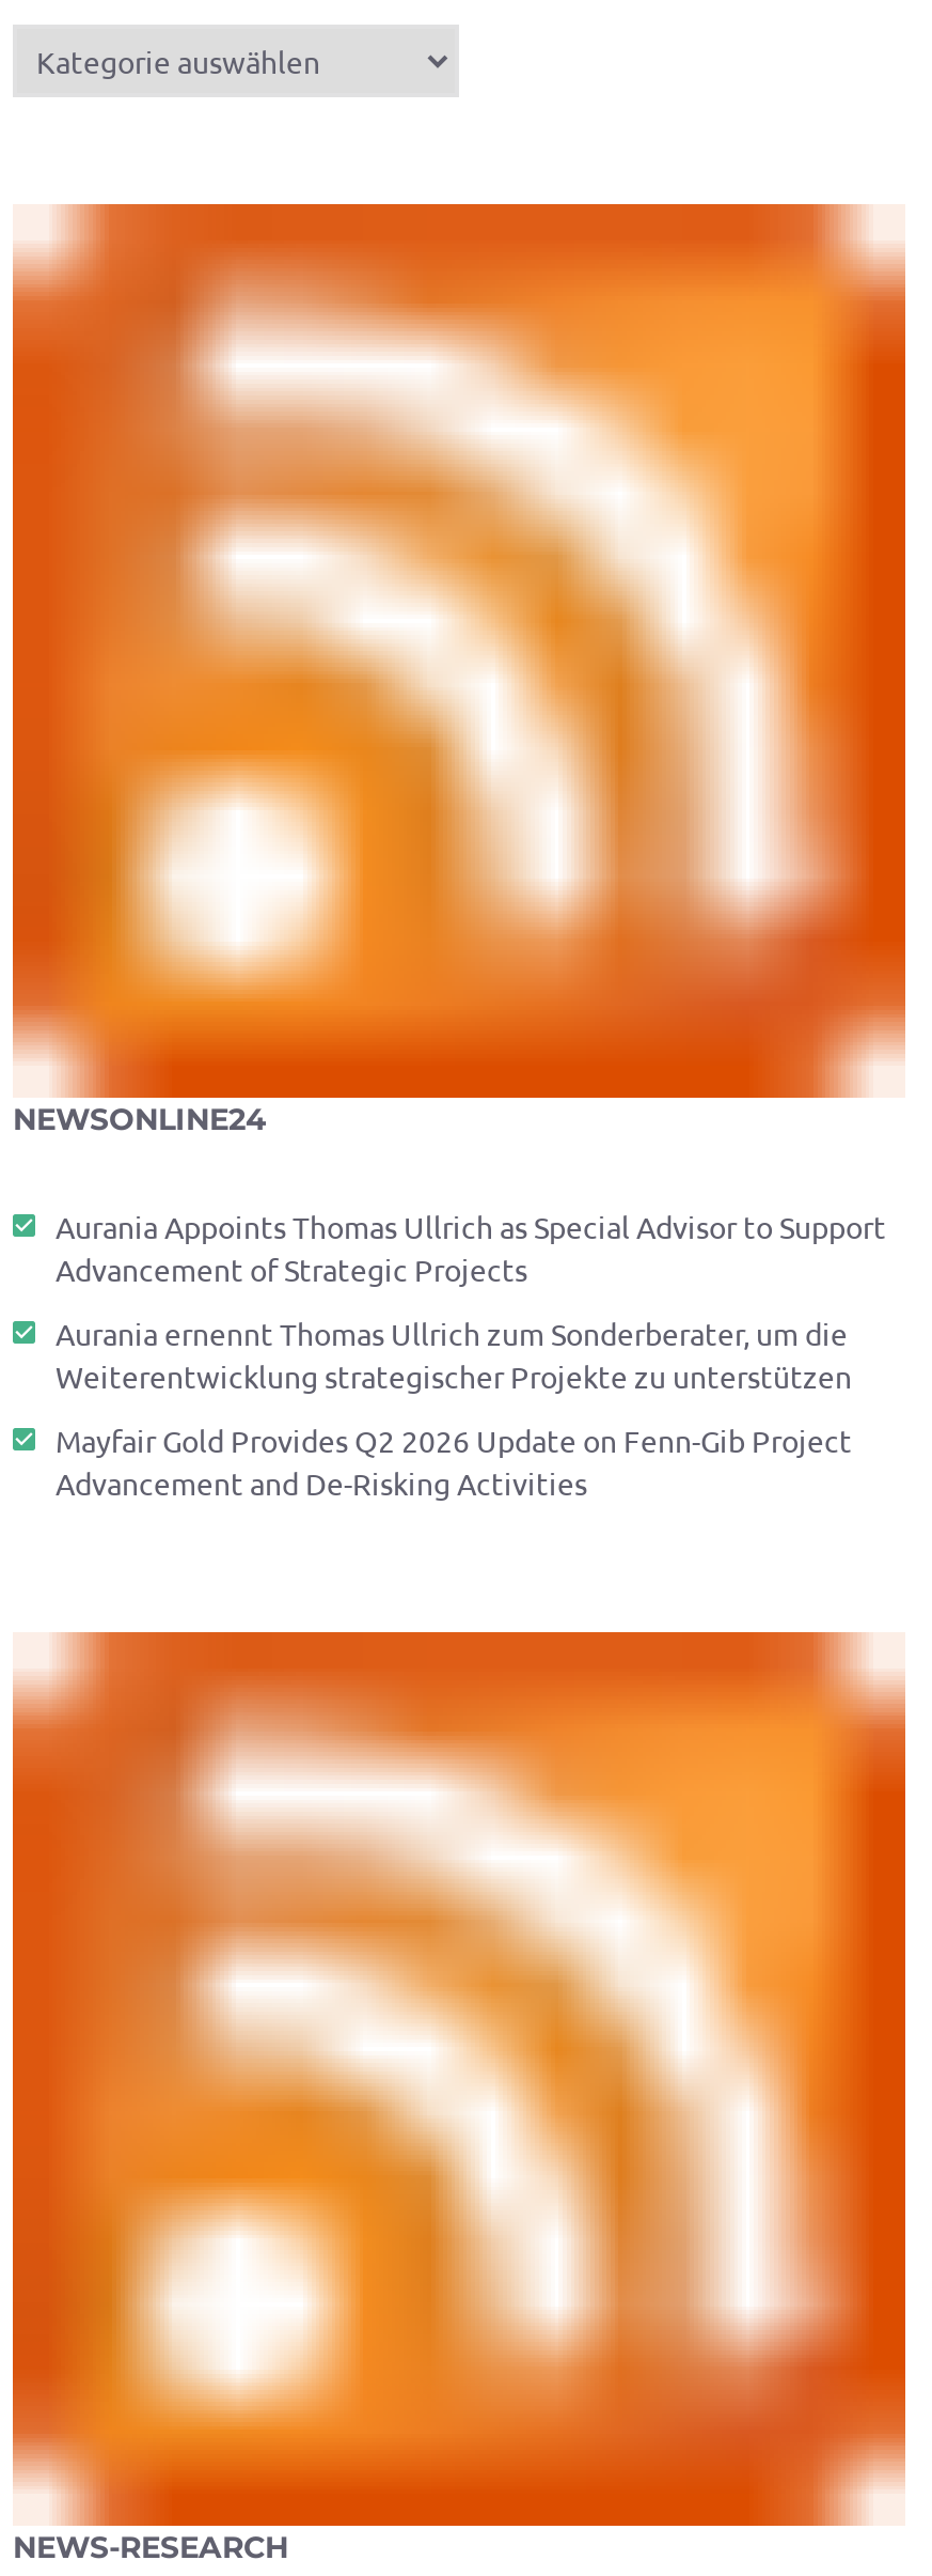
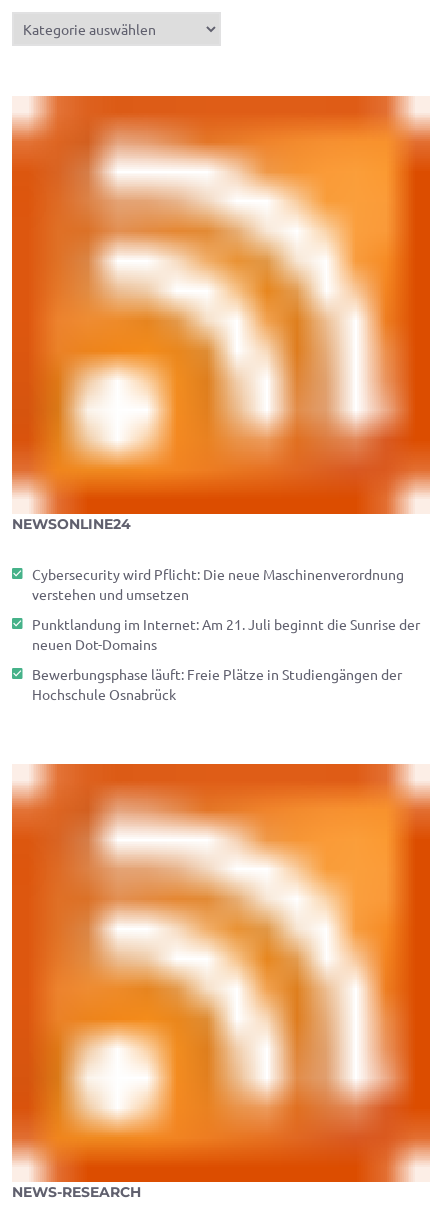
- Aurania Appoints Thomas Ullrich as Special Advisor to Support
- Advancement of Strategic Projects
+ Cybersecurity wird Pflicht: Die neue Maschinenverordnung
+ verstehen und umsetzen

- Aurania ernennt Thomas Ullrich zum Sonderberater, um die
- Weiterentwicklung strategischer Projekte zu unterstützen
+ Punktlandung im Internet: Am 21. Juli beginnt die Sunrise der
+ neuen Dot-Domains

- Mayfair Gold Provides Q2 2026 Update on Fenn-Gib Project
- Advancement and De-Risking Activities
+ Bewerbungsphase läuft: Freie Plätze in Studiengängen der
+ Hochschule Osnabrück
